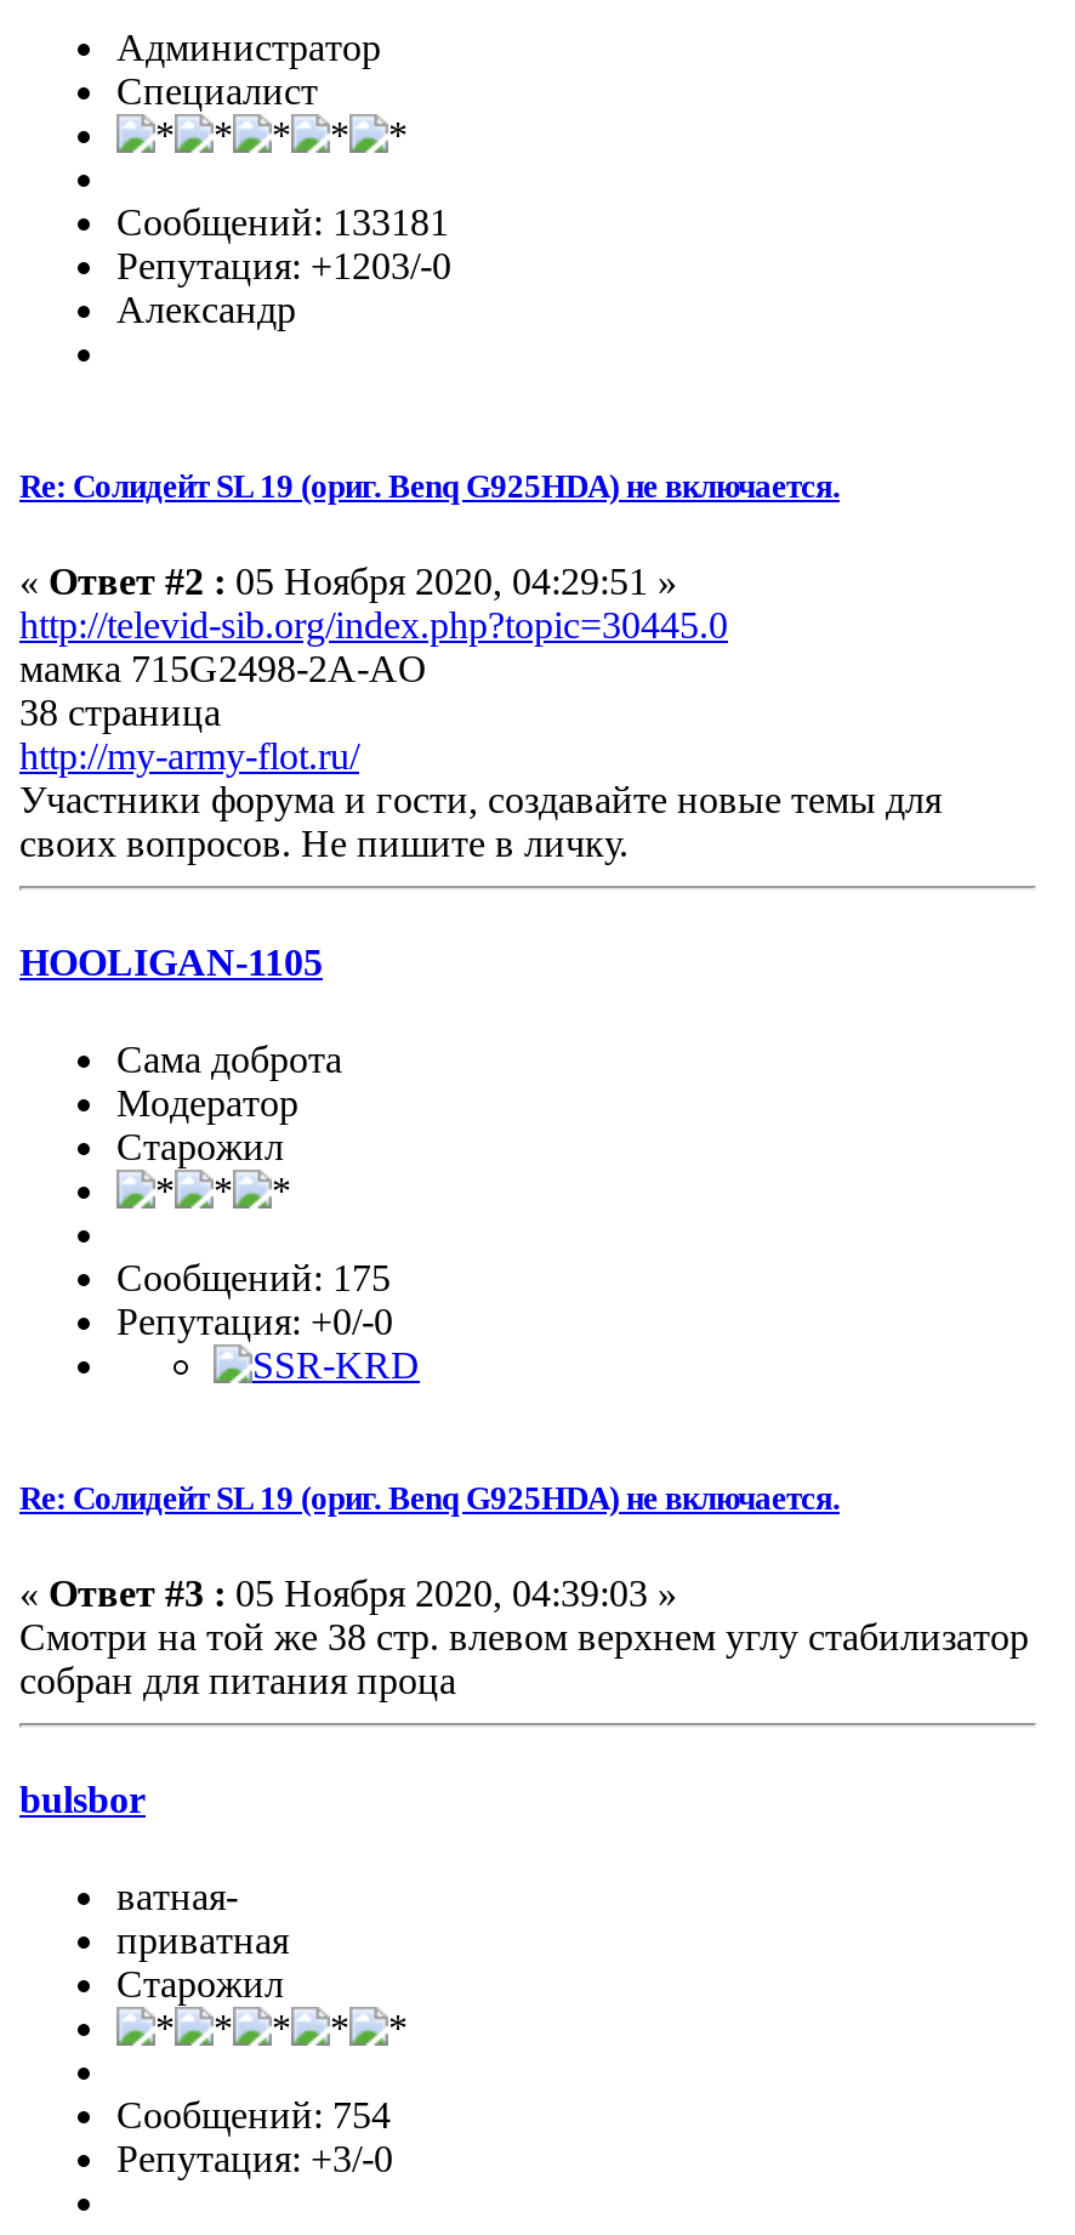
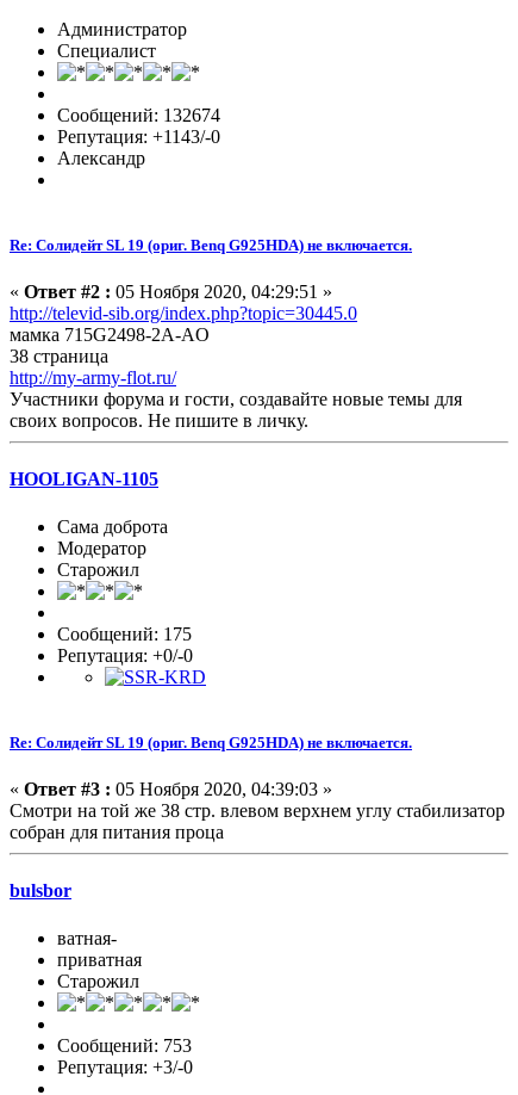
- Сообщений: 133181
+ Сообщений: 132674

- Репутация: +1203/-0
+ Репутация: +1143/-0

- Сообщений: 754
+ Сообщений: 753
